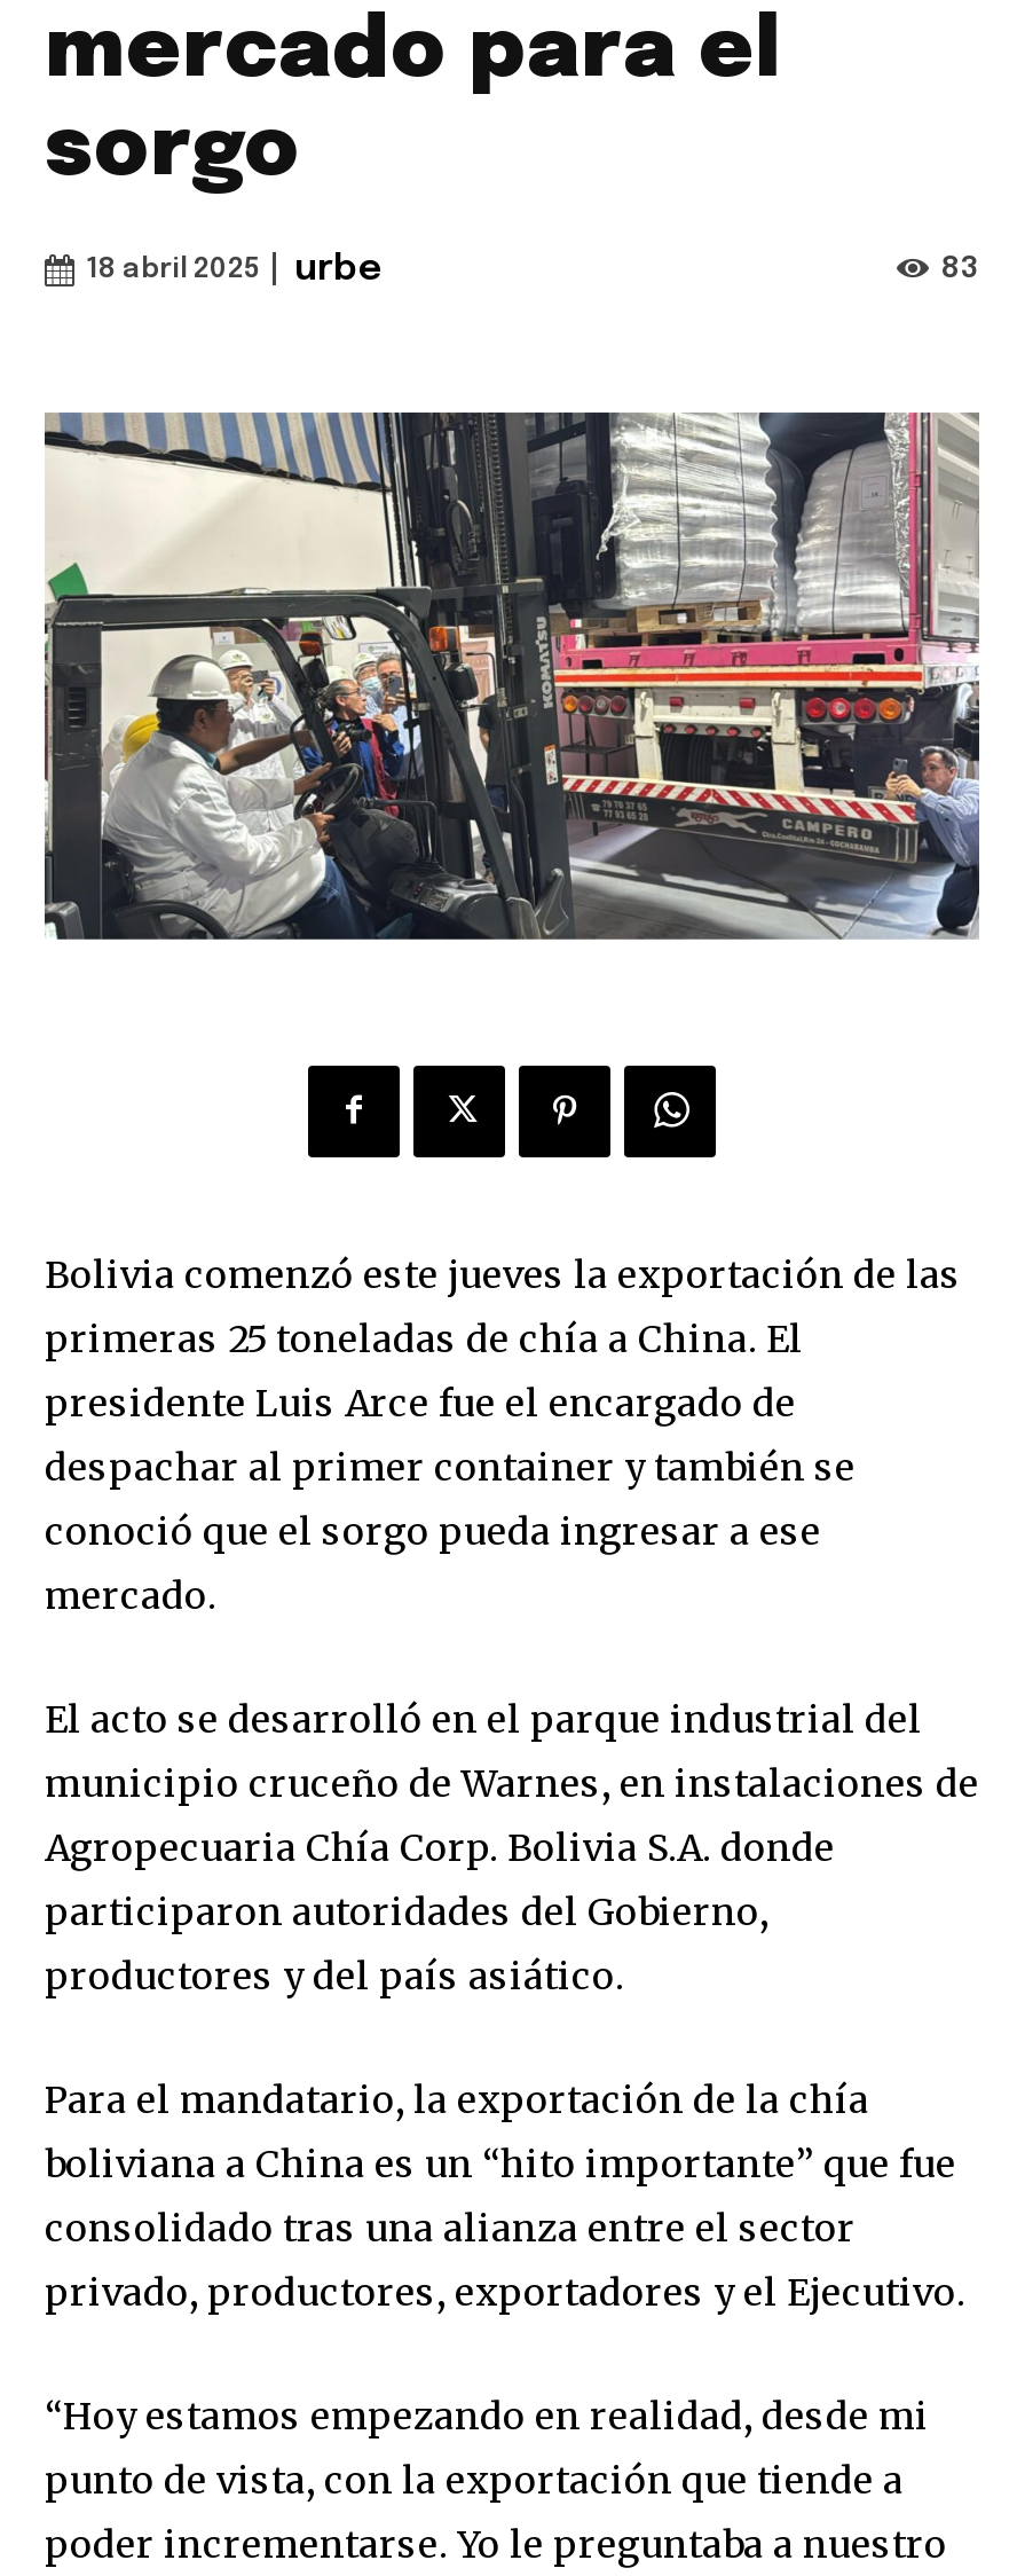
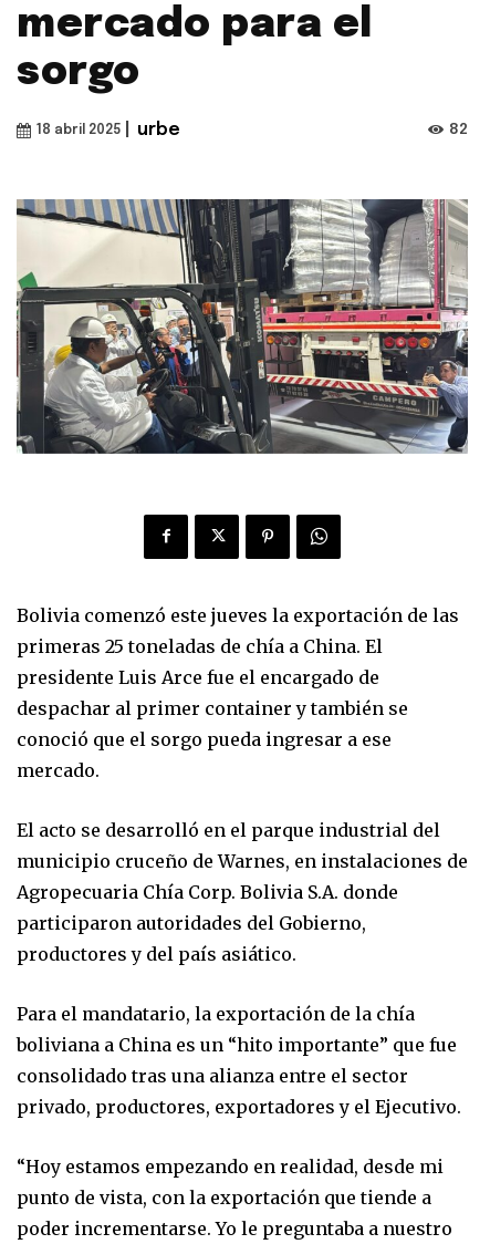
- 83
+ 82
